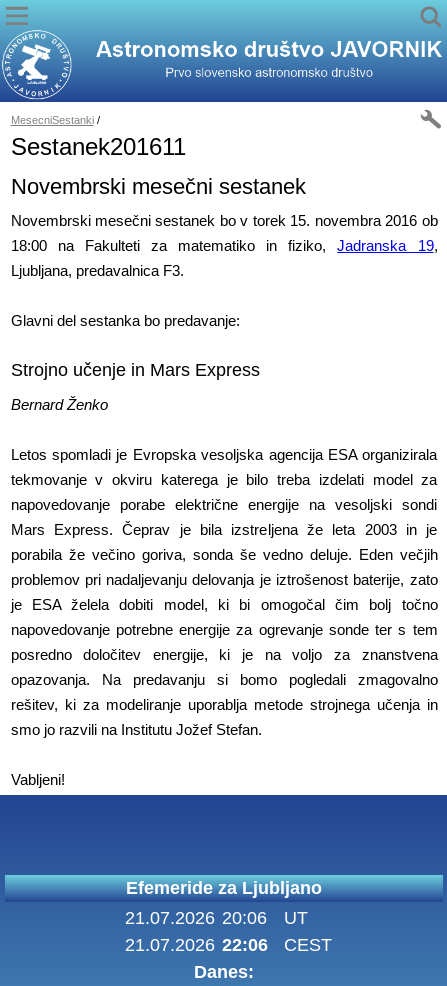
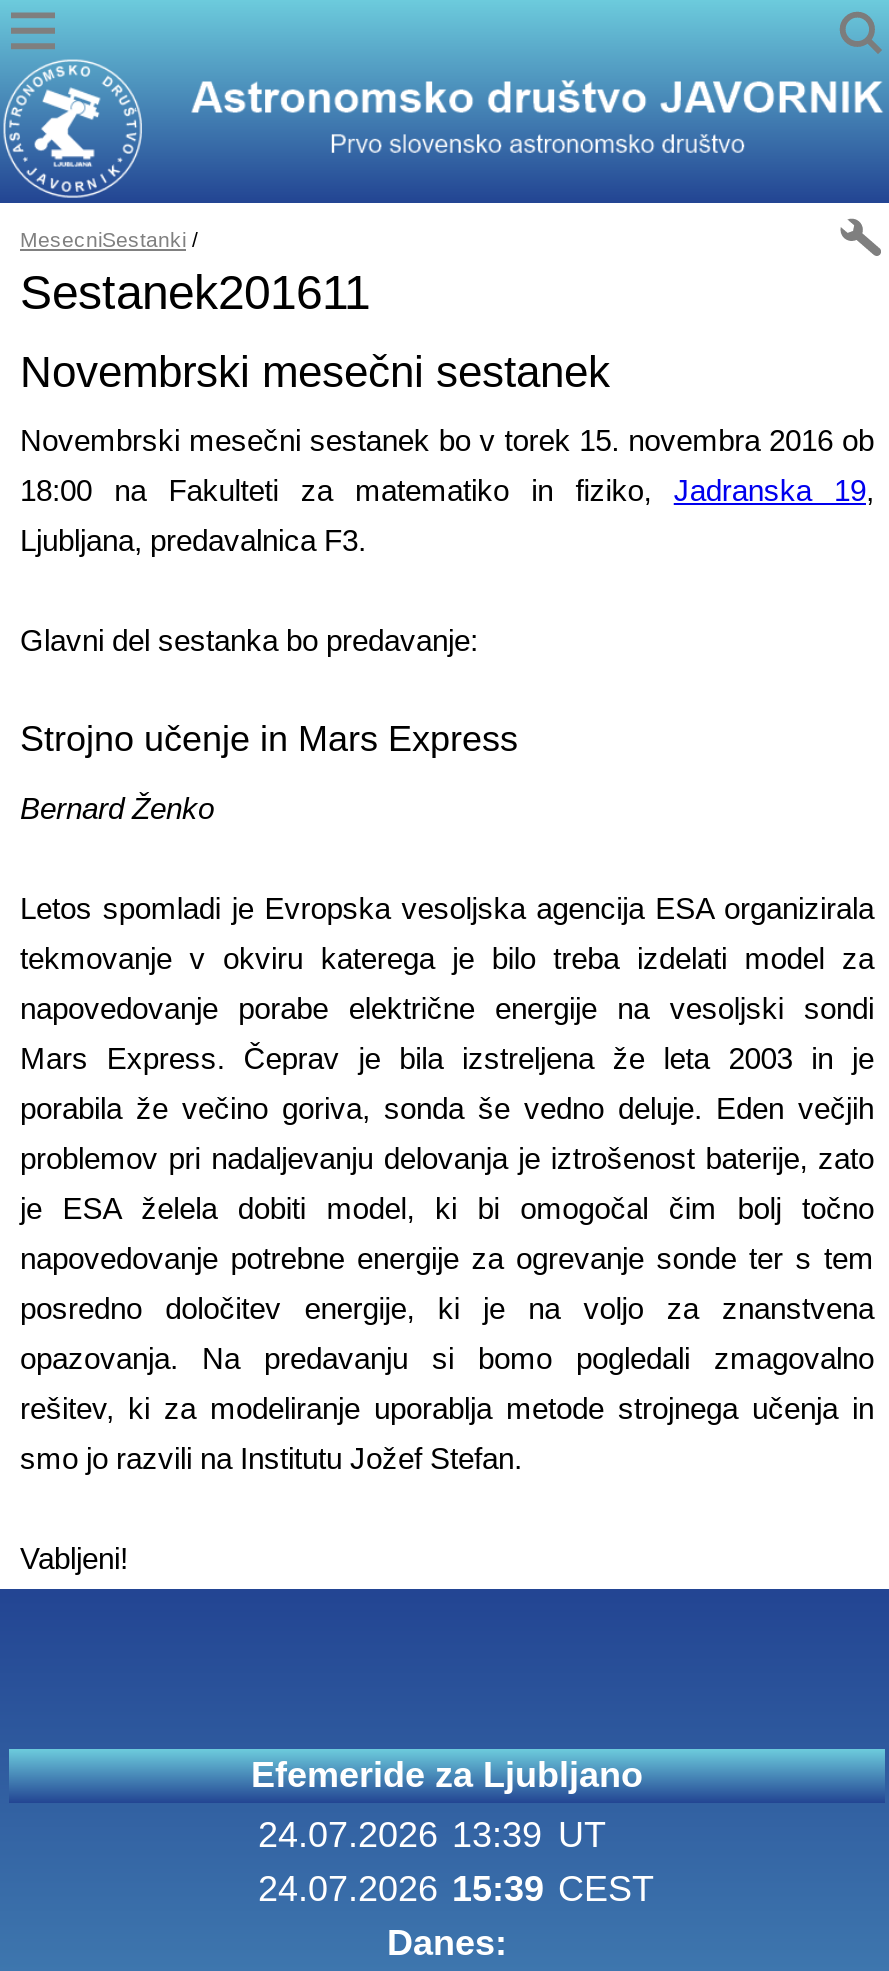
- 21.07.2026 20:06 UT
+ 24.07.2026 13:39 UT

- 21.07.2026 22:06 CEST
+ 24.07.2026 15:39 CEST
